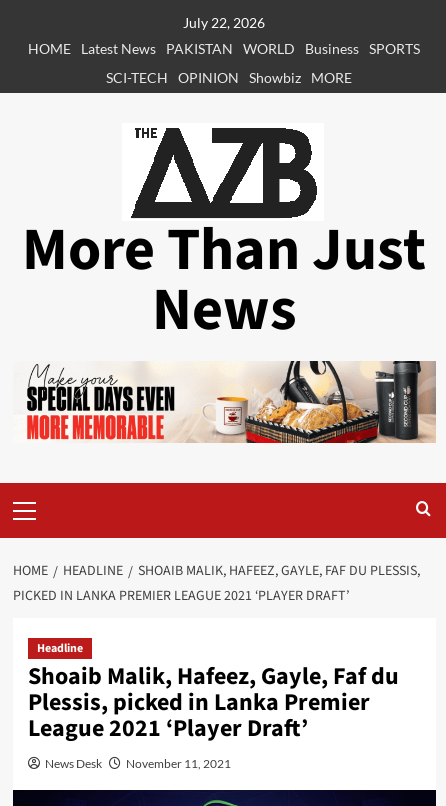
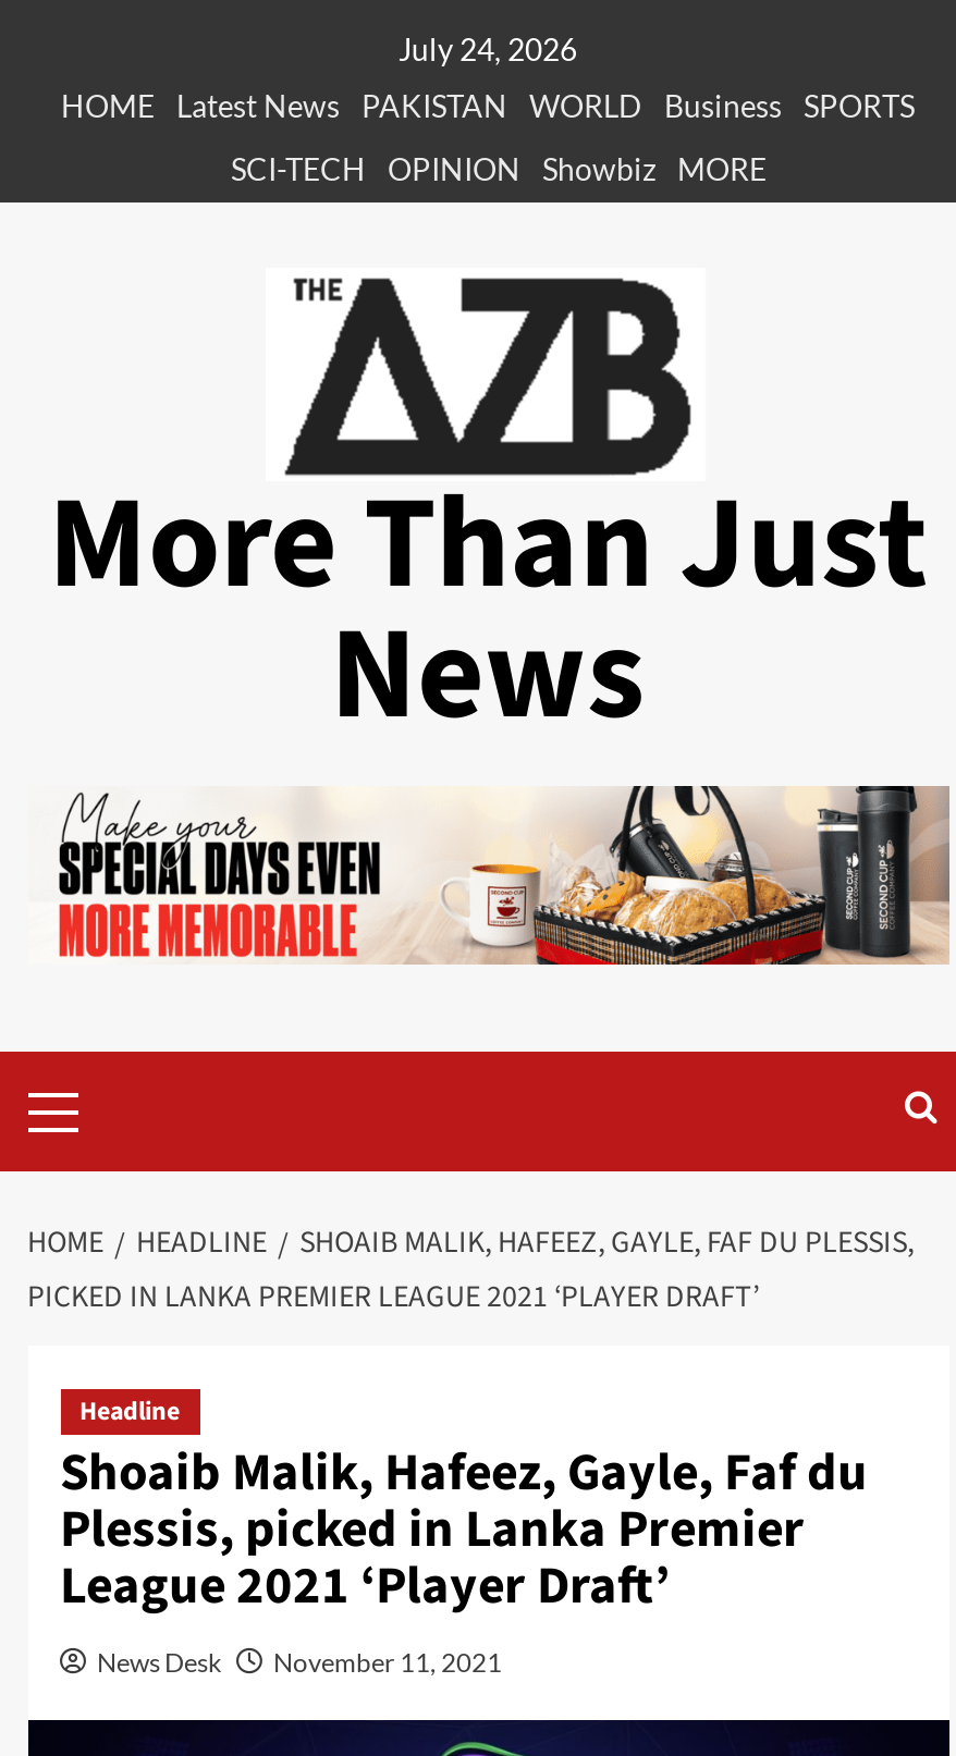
- July 22, 2026
+ July 24, 2026
